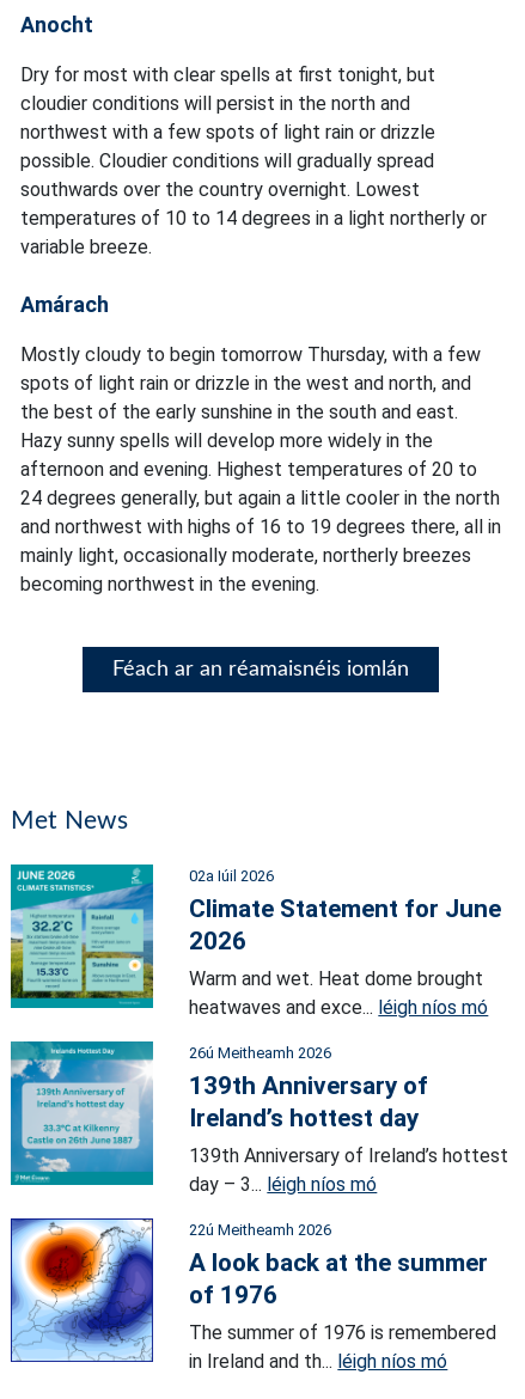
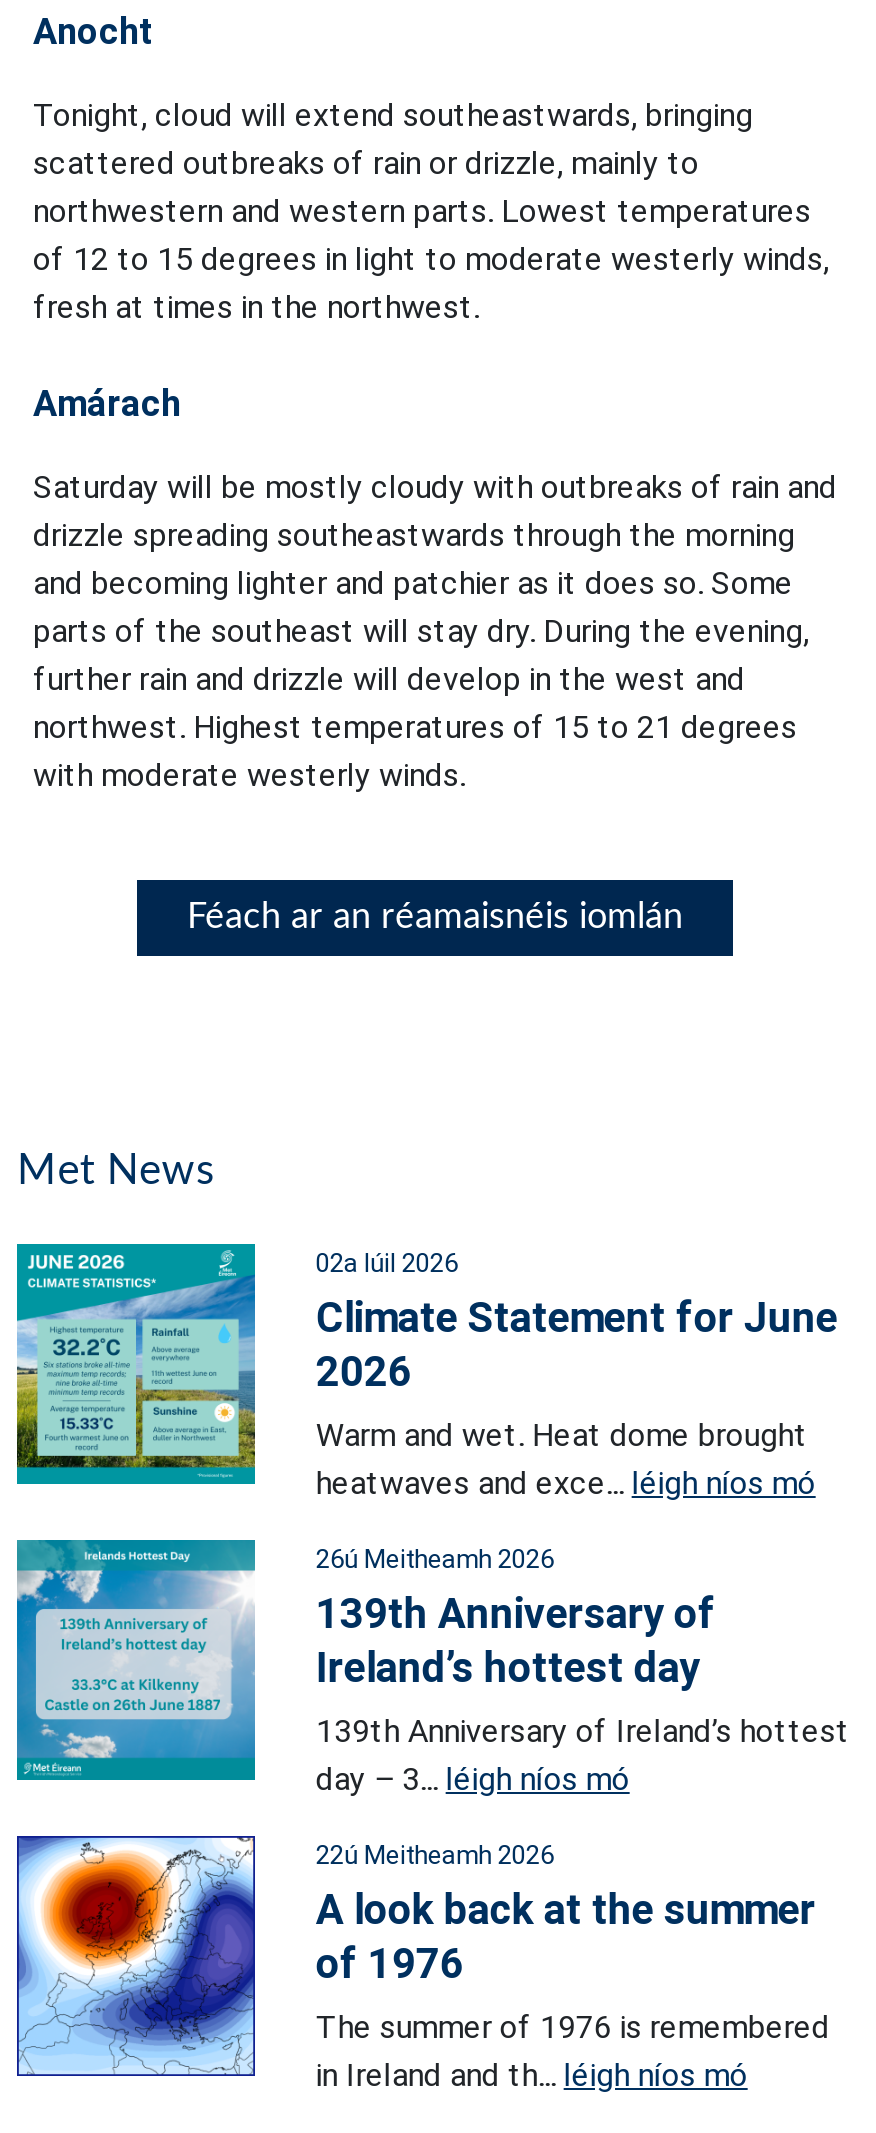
- Dry for most with clear spells at first tonight, but
- cloudier conditions will persist in the north and
- northwest with a few spots of light rain or drizzle
- possible. Cloudier conditions will gradually spread
- southwards over the country overnight. Lowest
- temperatures of 10 to 14 degrees in a light northerly or
- variable breeze.
+ Tonight, cloud will extend southeastwards, bringing
+ scattered outbreaks of rain or drizzle, mainly to
+ northwestern and western parts. Lowest temperatures
+ of 12 to 15 degrees in light to moderate westerly winds,
+ fresh at times in the northwest.

- Mostly cloudy to begin tomorrow Thursday, with a few
- spots of light rain or drizzle in the west and north, and
- the best of the early sunshine in the south and east.
- Hazy sunny spells will develop more widely in the
- afternoon and evening. Highest temperatures of 20 to
- 24 degrees generally, but again a little cooler in the north
- and northwest with highs of 16 to 19 degrees there, all in
- mainly light, occasionally moderate, northerly breezes
- becoming northwest in the evening.
+ Saturday will be mostly cloudy with outbreaks of rain and
+ drizzle spreading southeastwards through the morning
+ and becoming lighter and patchier as it does so. Some
+ parts of the southeast will stay dry. During the evening,
+ further rain and drizzle will develop in the west and
+ northwest. Highest temperatures of 15 to 21 degrees
+ with moderate westerly winds.
